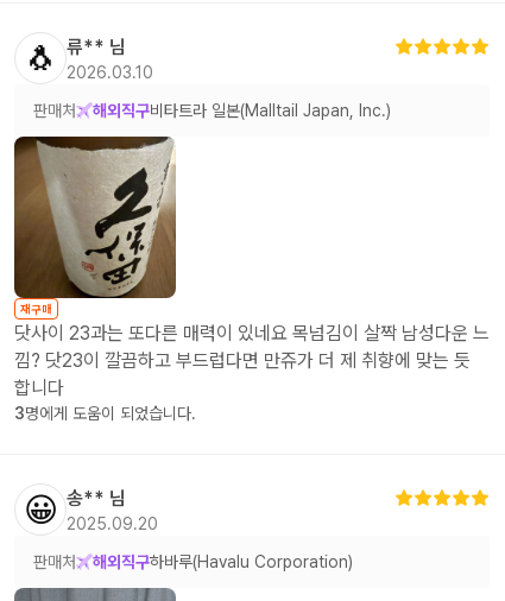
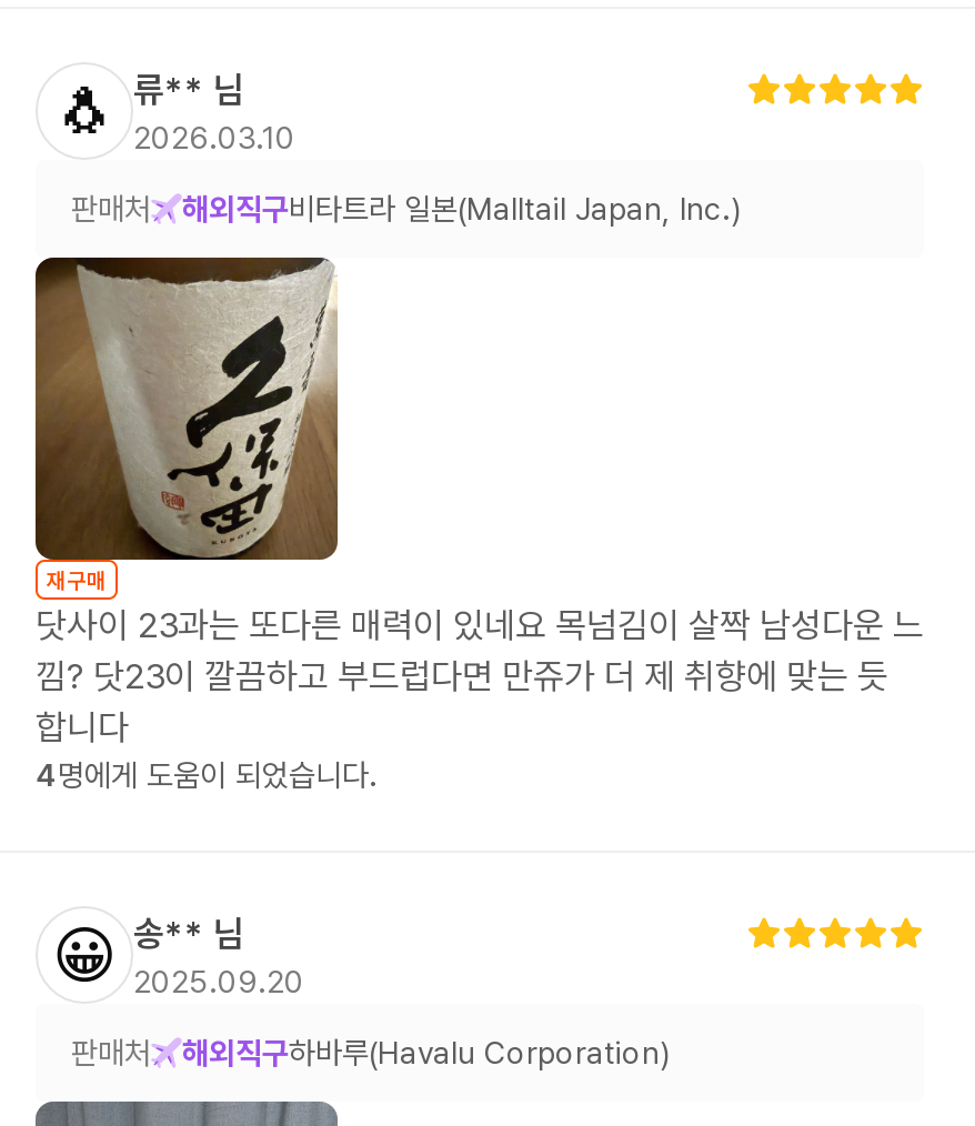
- 3명에게 도움이 되었습니다.
+ 4명에게 도움이 되었습니다.
